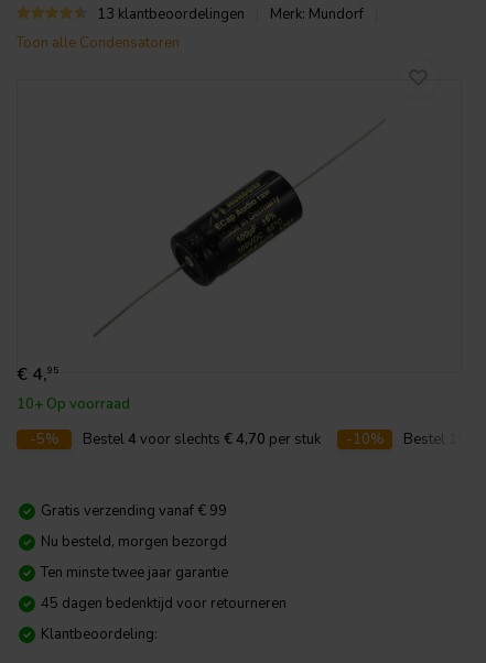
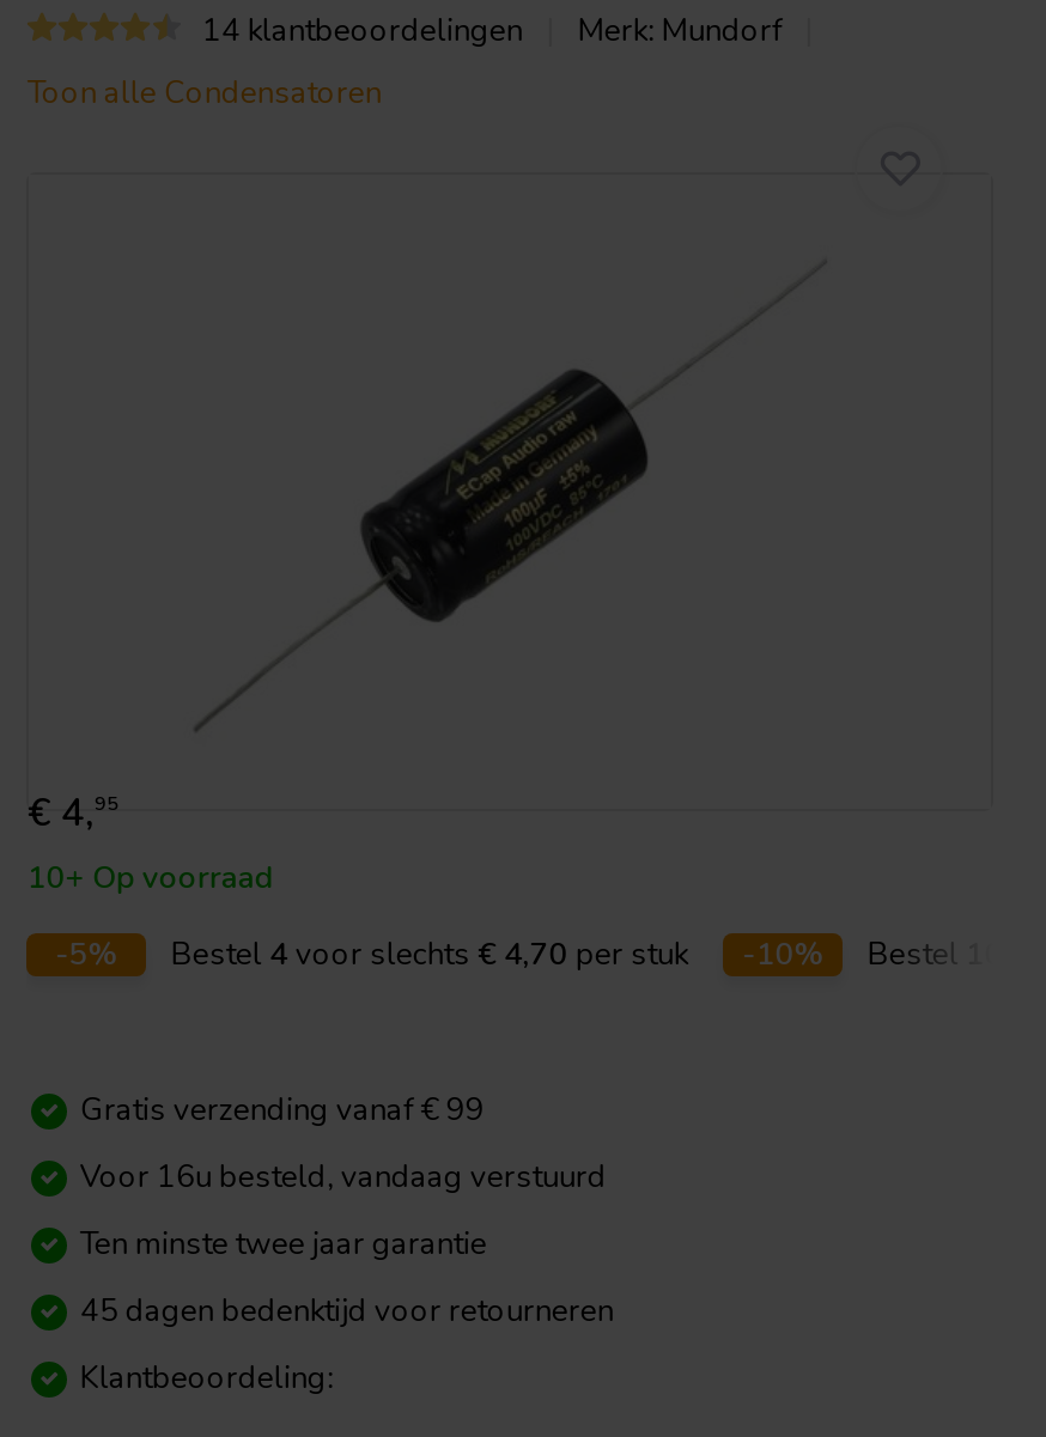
- 13 klantbeoordelingen
+ 14 klantbeoordelingen

- Nu besteld, morgen bezorgd
+ Voor 16u besteld, vandaag verstuurd
